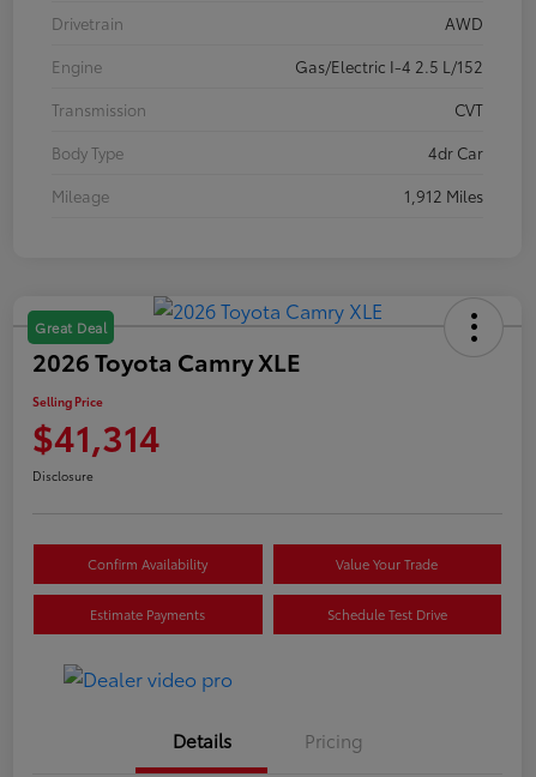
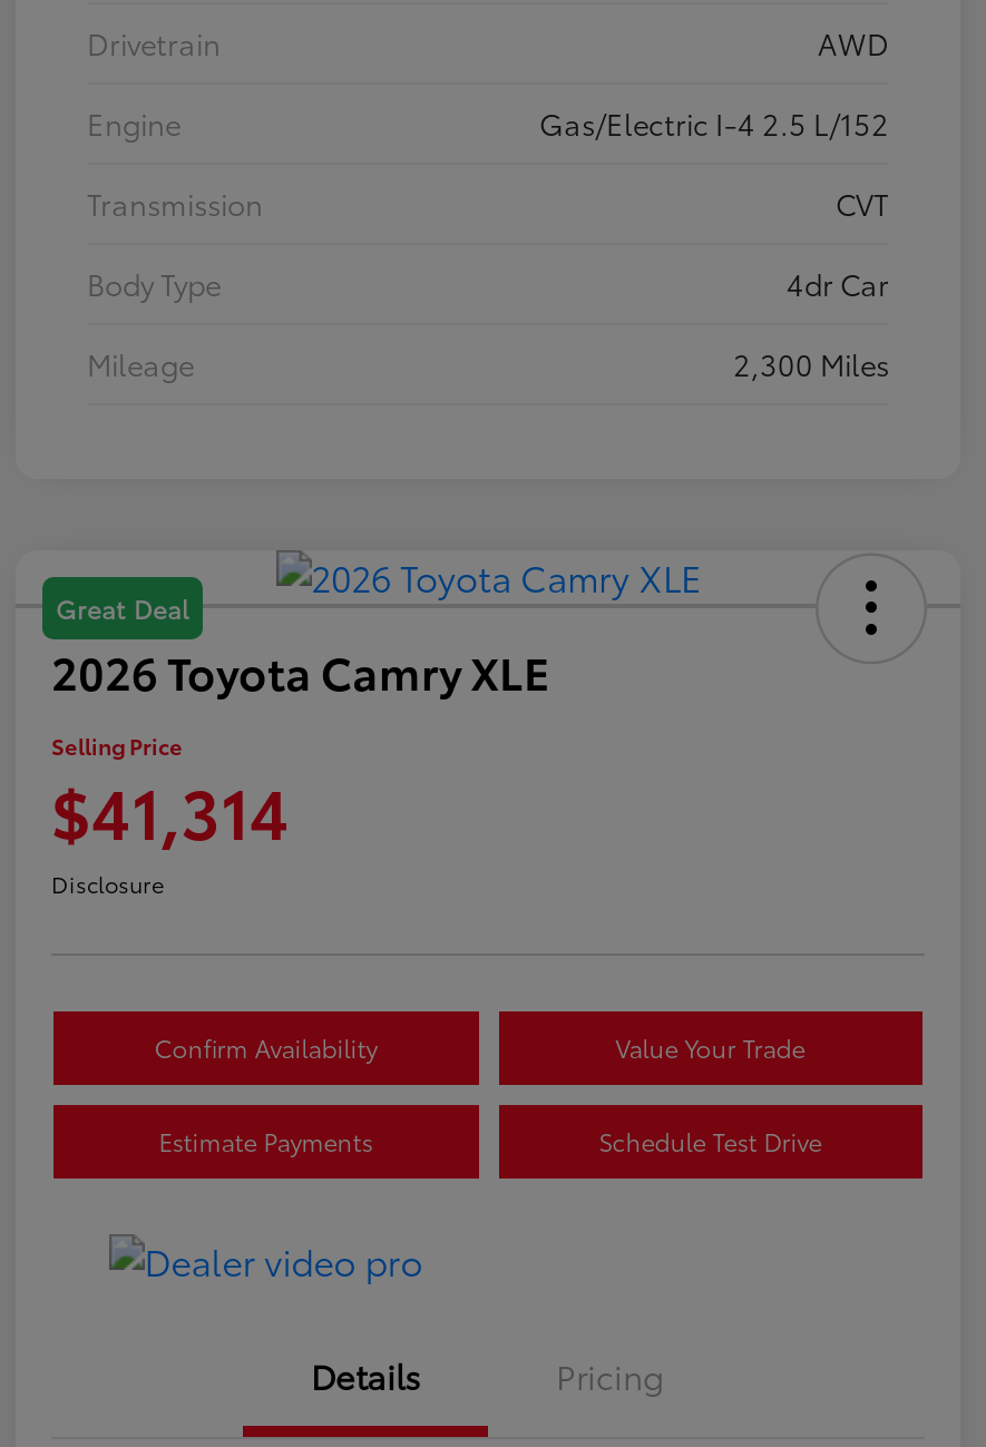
- 1,912 Miles
+ 2,300 Miles
